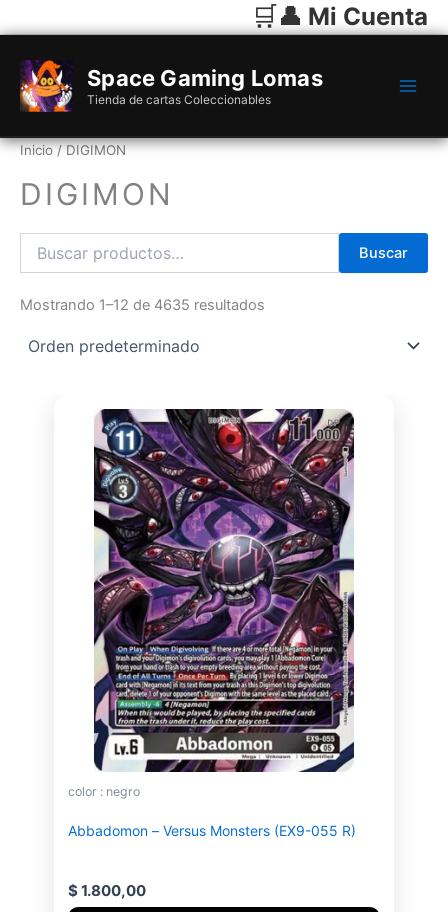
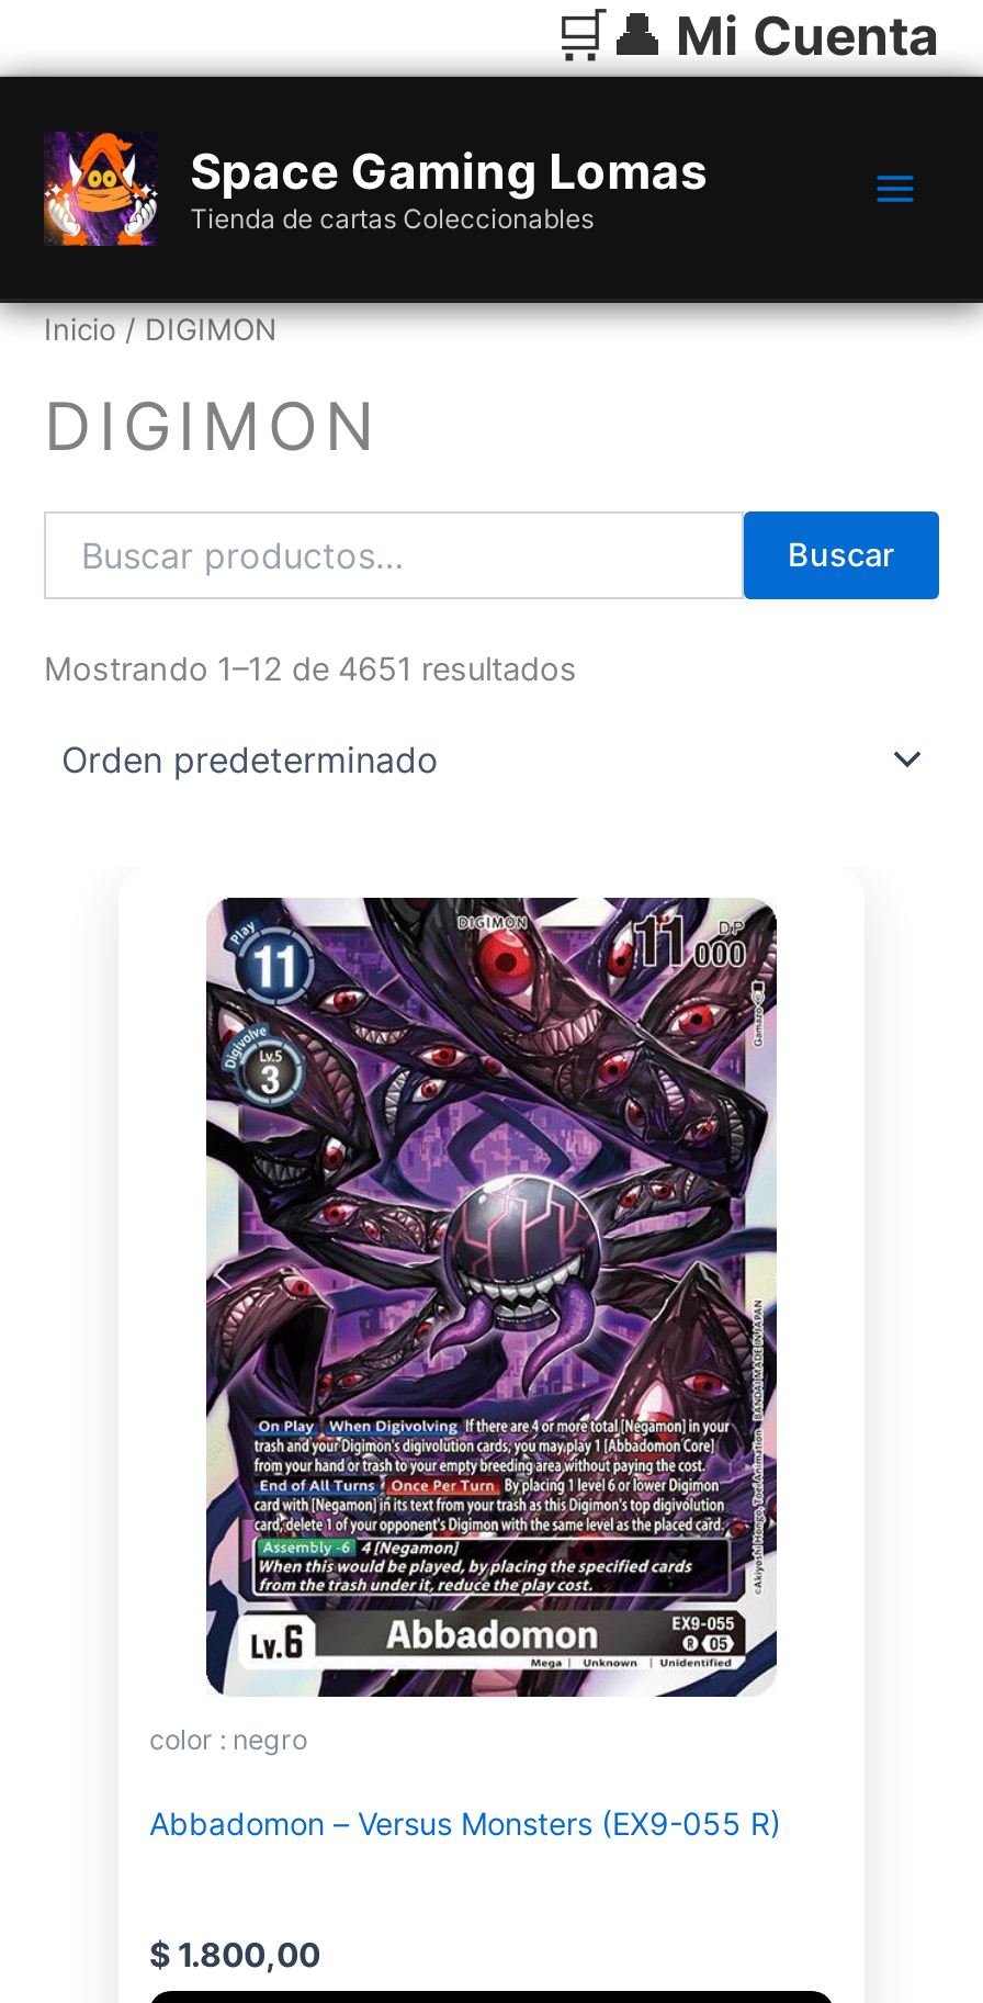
- Mostrando 1–12 de 4635 resultados
+ Mostrando 1–12 de 4651 resultados
